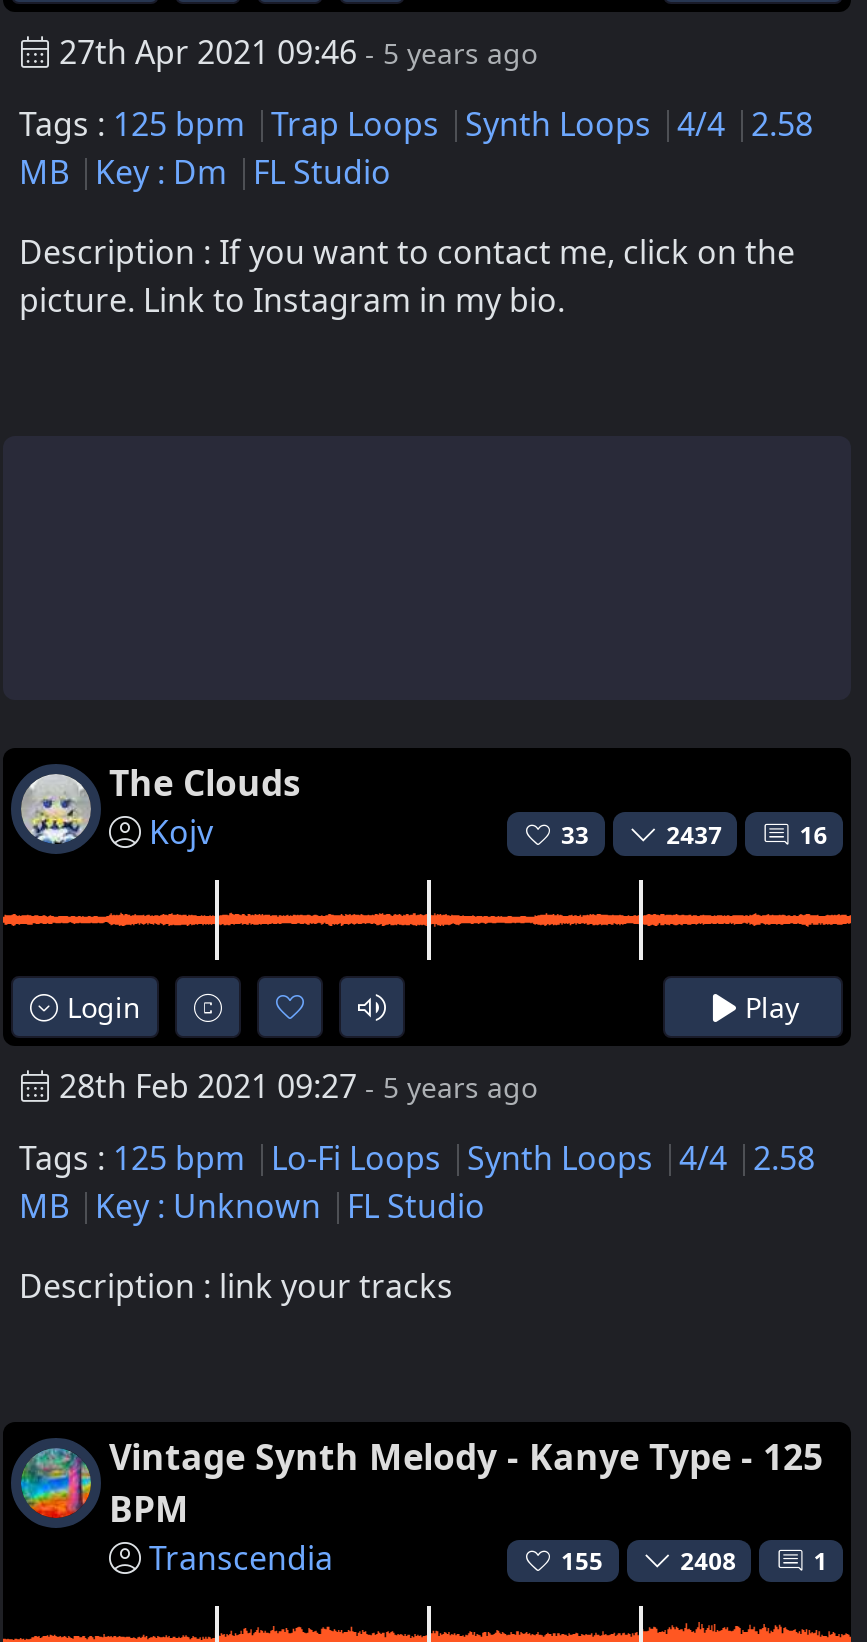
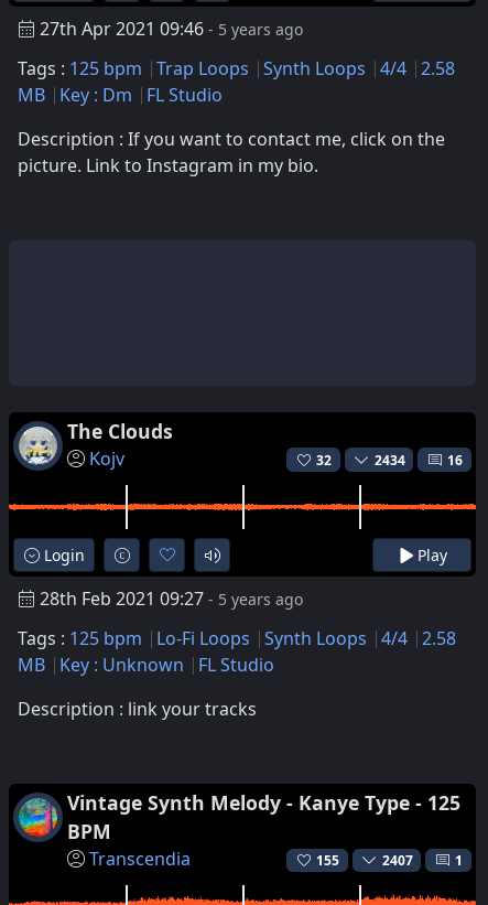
- 33
+ 32

- 2437
+ 2434

- 2408
+ 2407
